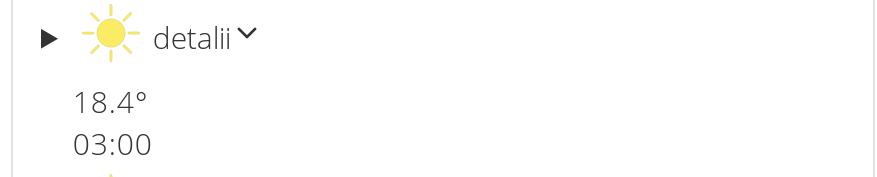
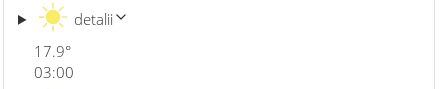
- 18.4°
+ 17.9°
